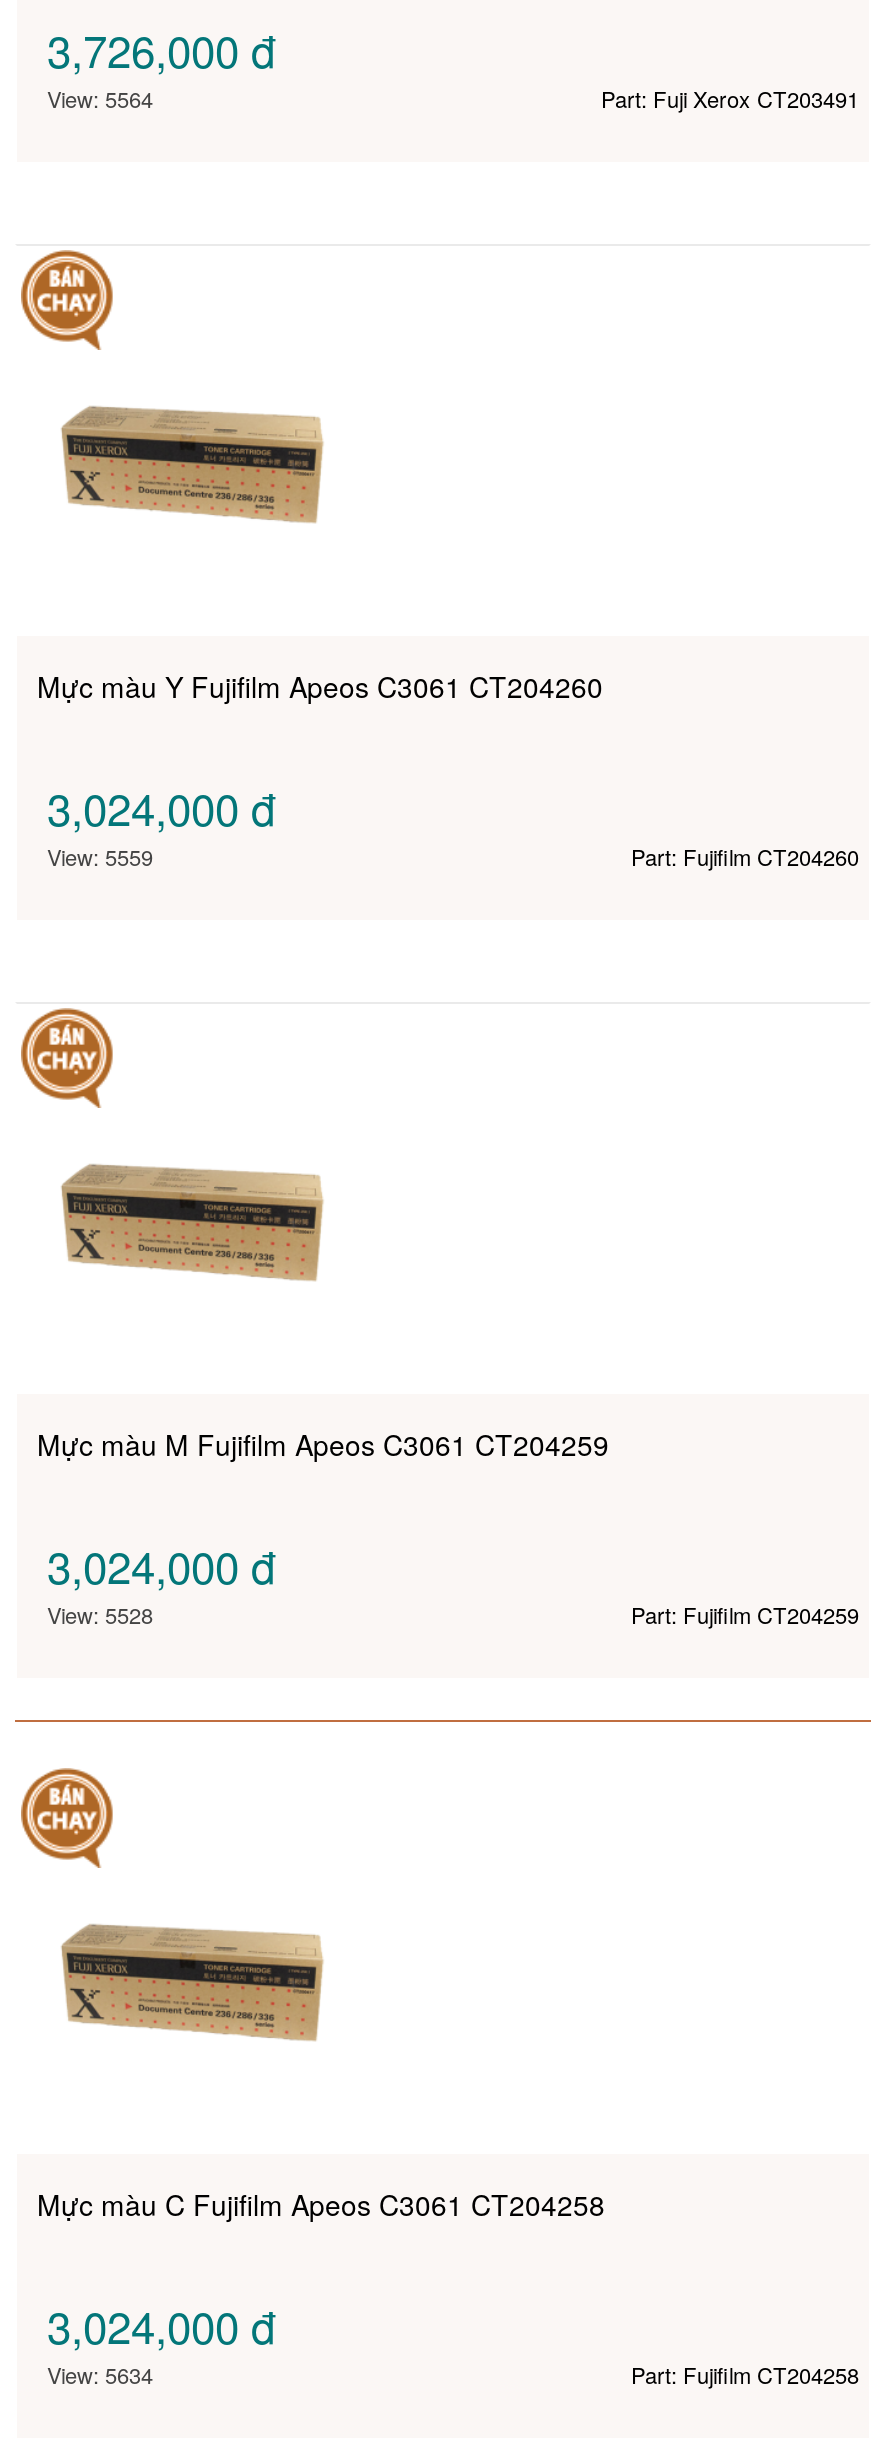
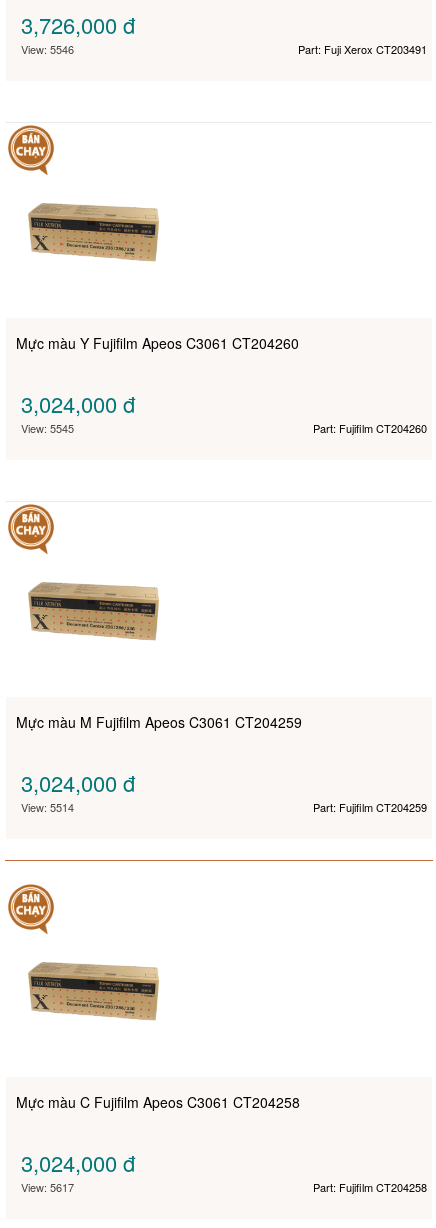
- View: 5564
+ View: 5546

- View: 5559
+ View: 5545

- View: 5528
+ View: 5514

- View: 5634
+ View: 5617
